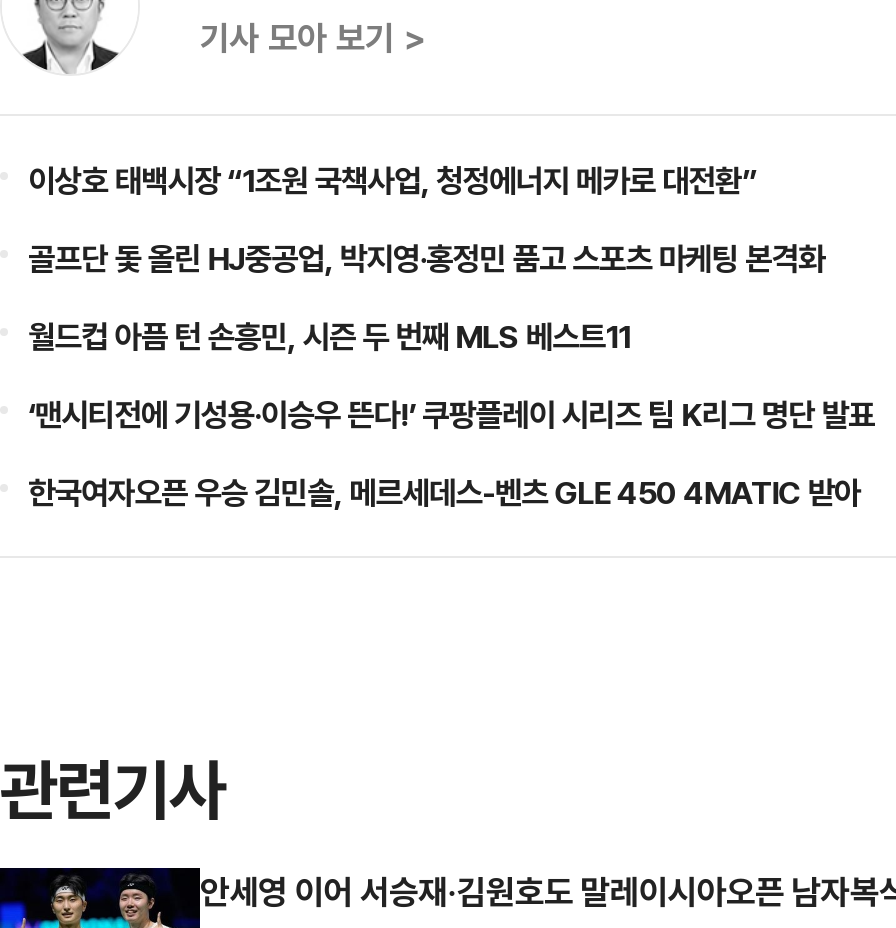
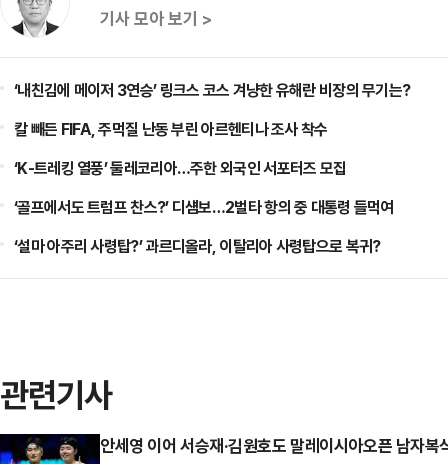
- 이상호 태백시장 “1조원 국책사업, 청정에너지 메카로 대전환”
+ ‘내친김에 메이저 3연승’ 링크스 코스 겨냥한 유해란 비장의 무기는?

- 골프단 돛 올린 HJ중공업, 박지영·홍정민 품고 스포츠 마케팅 본격화
+ 칼 빼든 FIFA, 주먹질 난동 부린 아르헨티나 조사 착수

- 월드컵 아픔 턴 손흥민, 시즌 두 번째 MLS 베스트11
+ ‘K-트레킹 열풍’ 둘레코리아…주한 외국인 서포터즈 모집

- ‘맨시티전에 기성용·이승우 뜬다!’ 쿠팡플레이 시리즈 팀 K리그 명단 발표
+ ‘골프에서도 트럼프 찬스?’ 디섐보…2벌타 항의 중 대통령 들먹여

- 한국여자오픈 우승 김민솔, 메르세데스-벤츠 GLE 450 4MATIC 받아
+ ‘설마 아주리 사령탑?’ 과르디올라, 이탈리아 사령탑으로 복귀?
